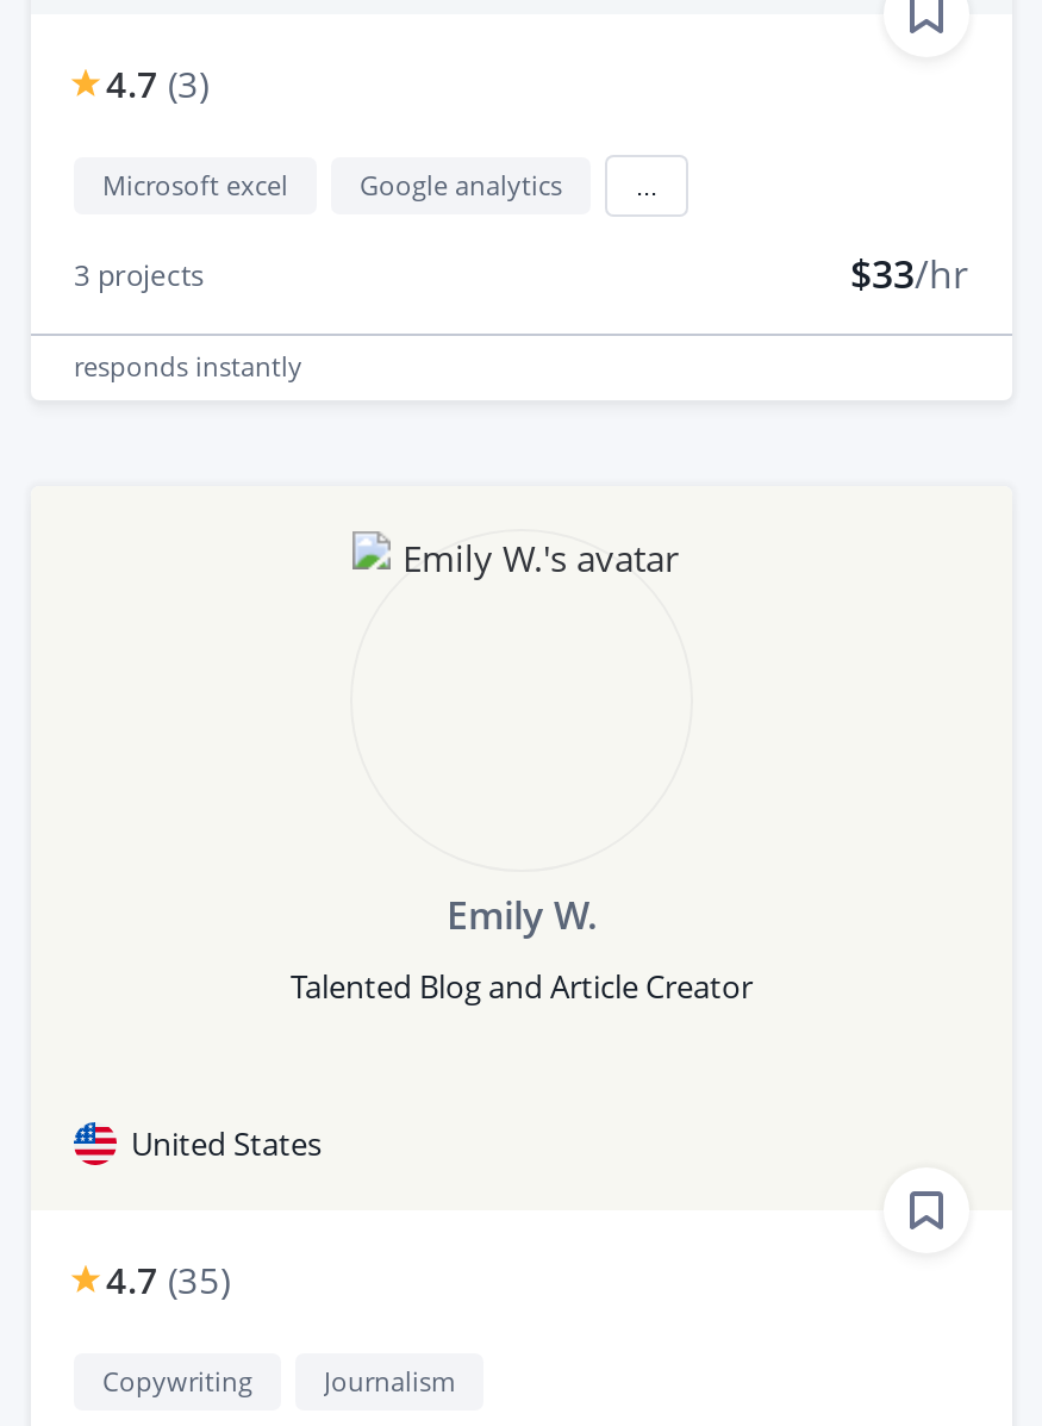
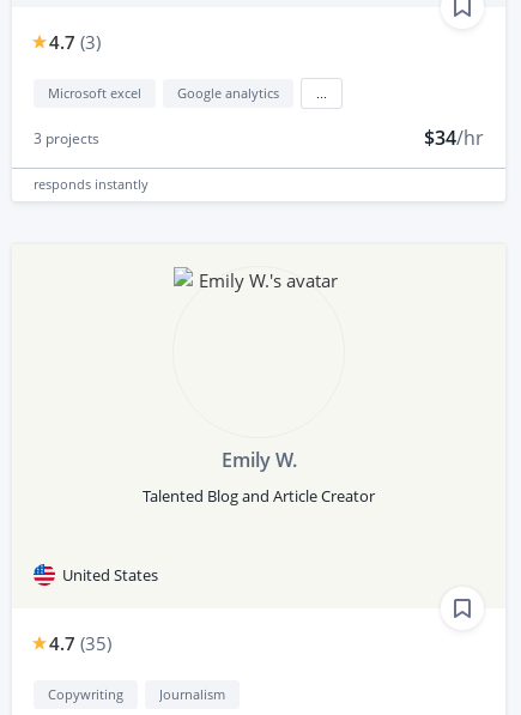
- $33/hr
+ $34/hr
